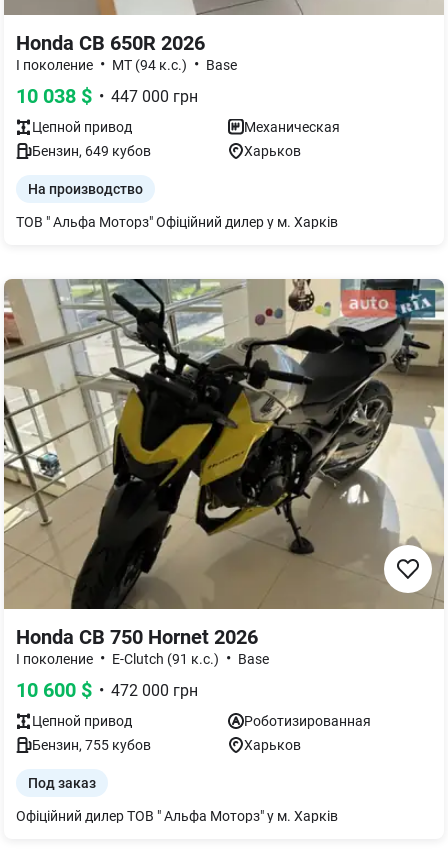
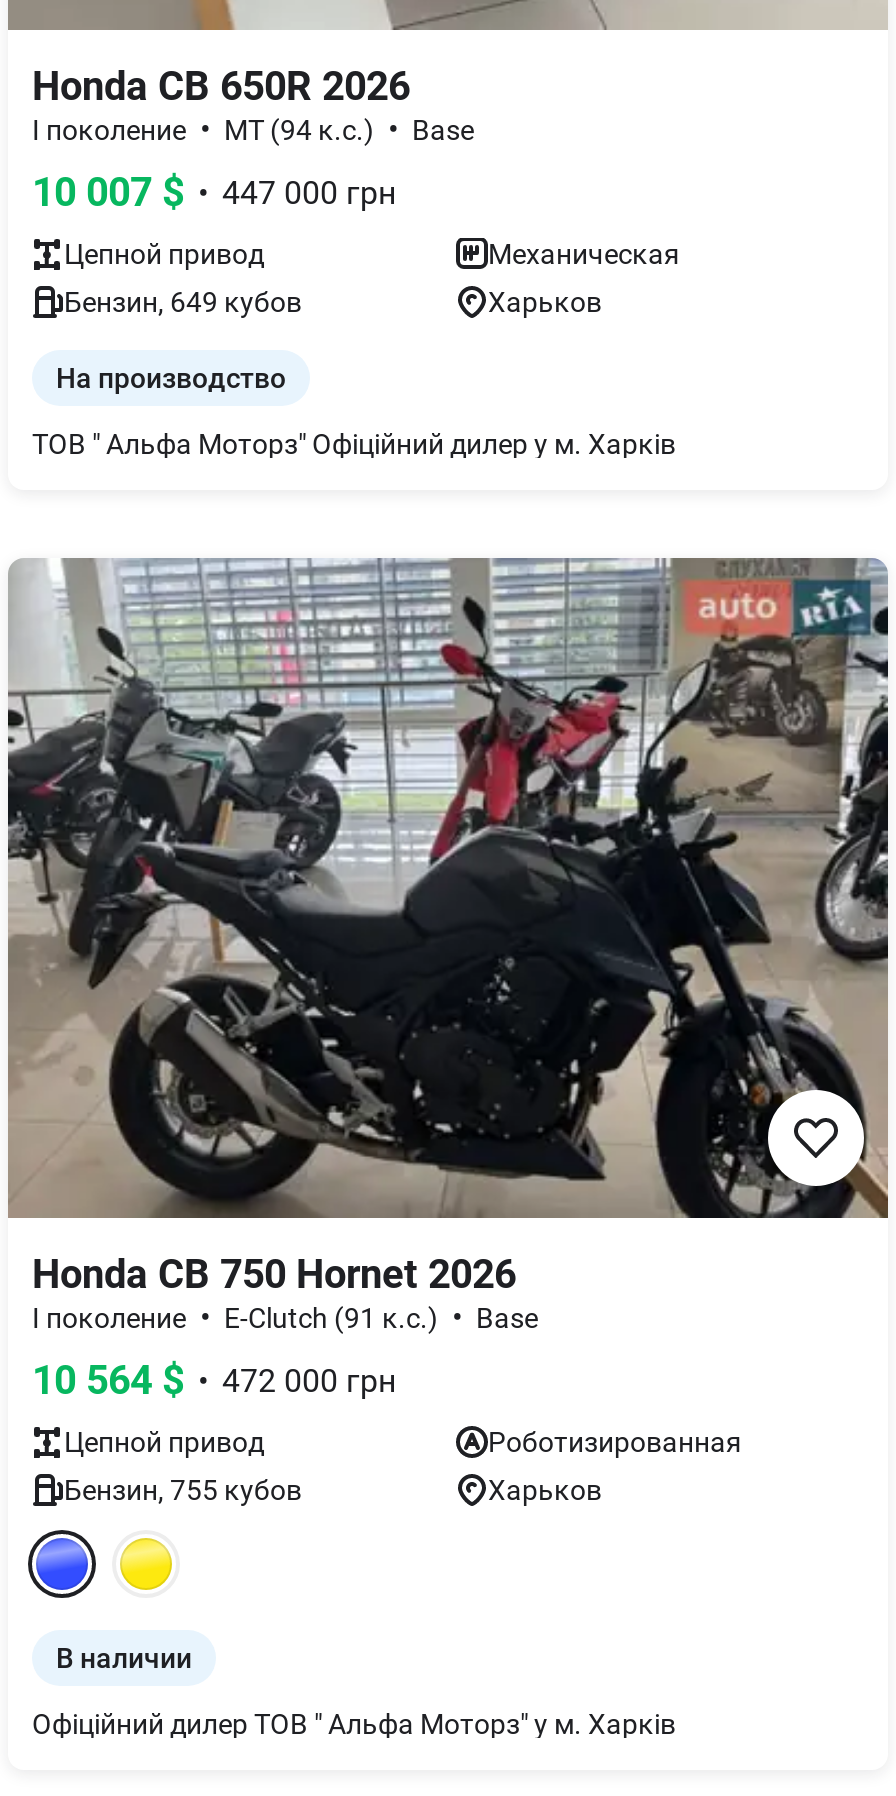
- 10 038 $ • 447 000 грн
+ 10 007 $ • 447 000 грн

- [image]
+ [image]

- 10 600 $ • 472 000 грн
+ 10 564 $ • 472 000 грн

- Под заказ
+ В наличии
